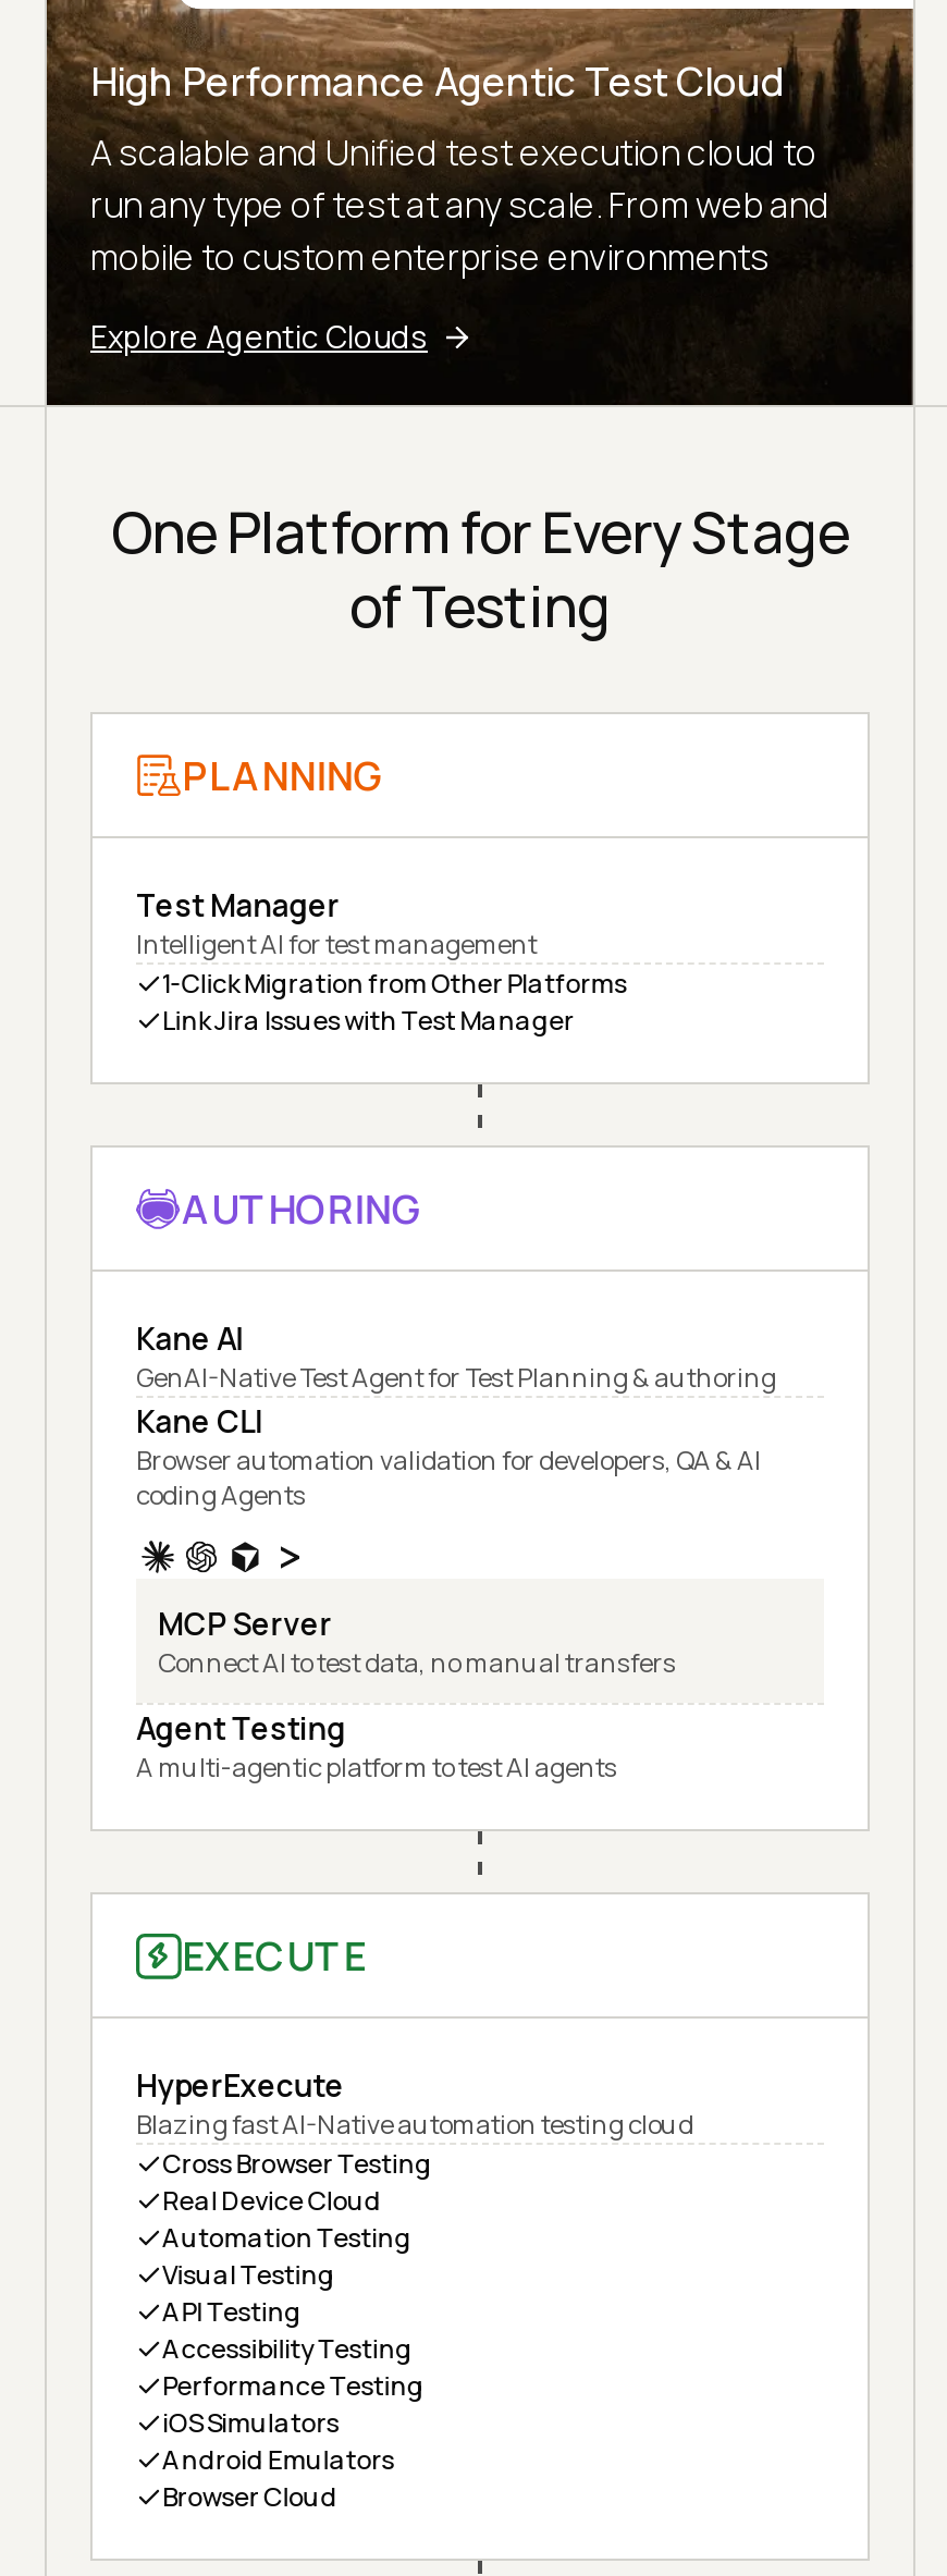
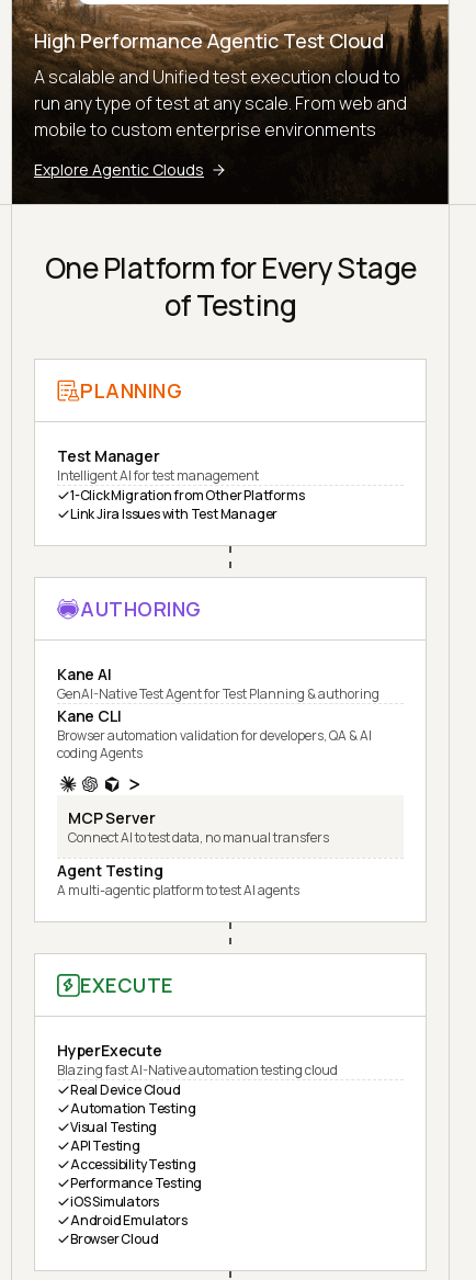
- Cross Browser Testing
